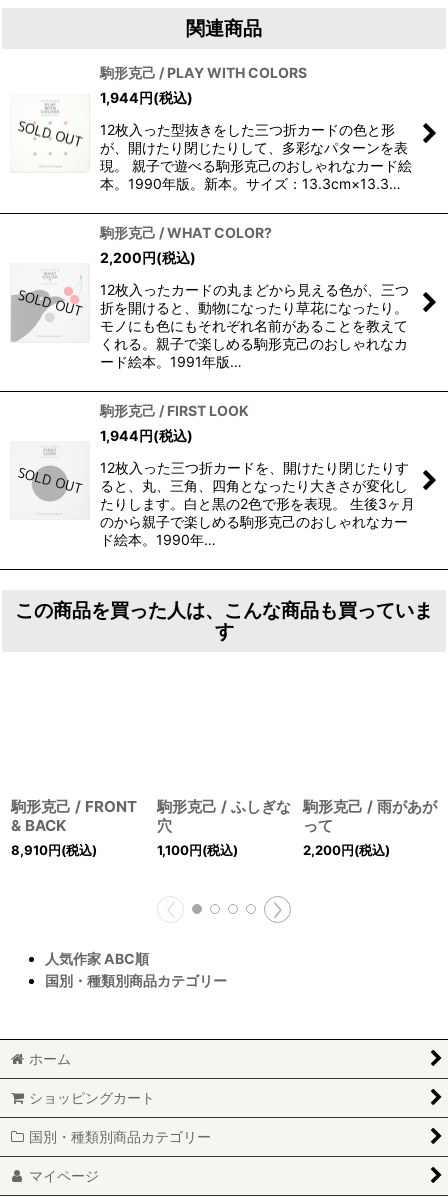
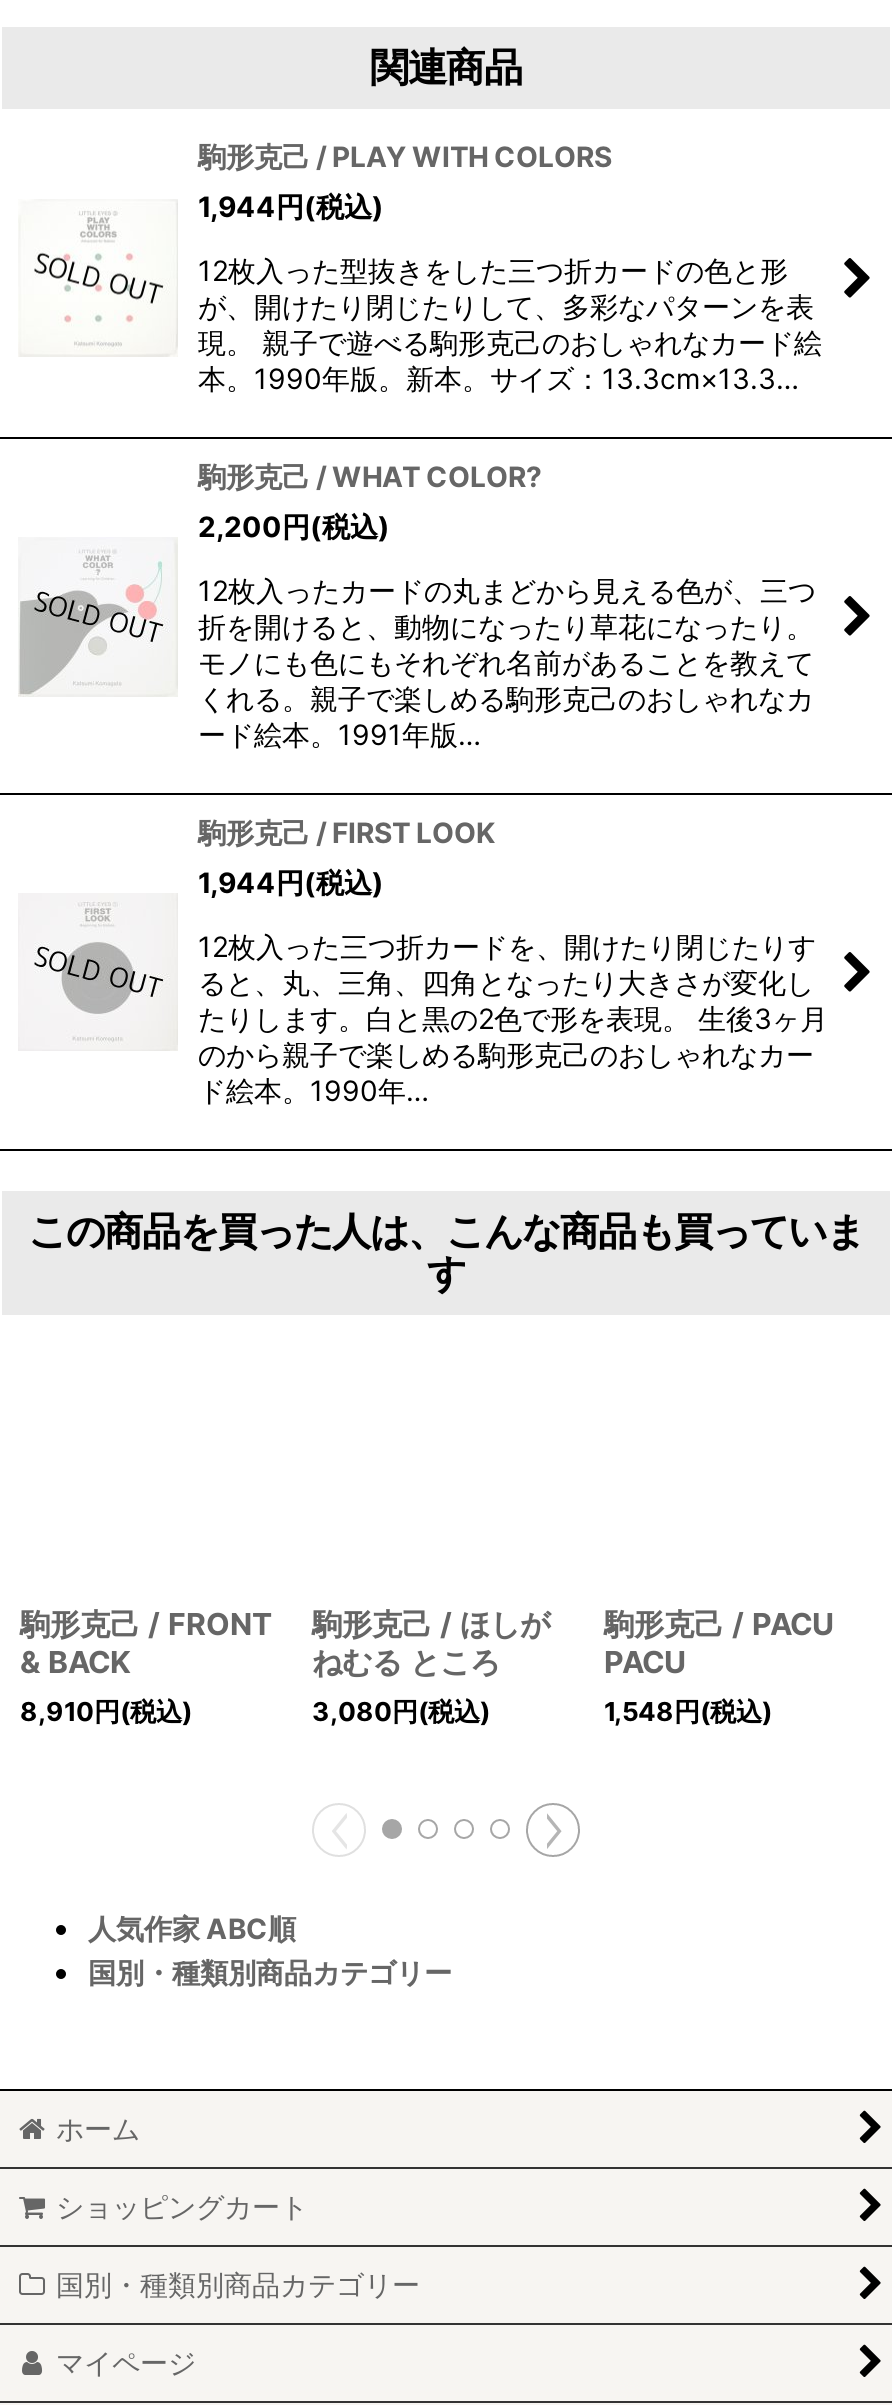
- 駒形克己 / ふしぎな
- 穴
- 1,100円(税込)
+ 駒形克己 / ほしが
+ ねむる ところ
+ 3,080円(税込)

- 駒形克己 / 雨があが
- って
- 2,200円(税込)
+ 駒形克己 / PACU
+ PACU
+ 1,548円(税込)
